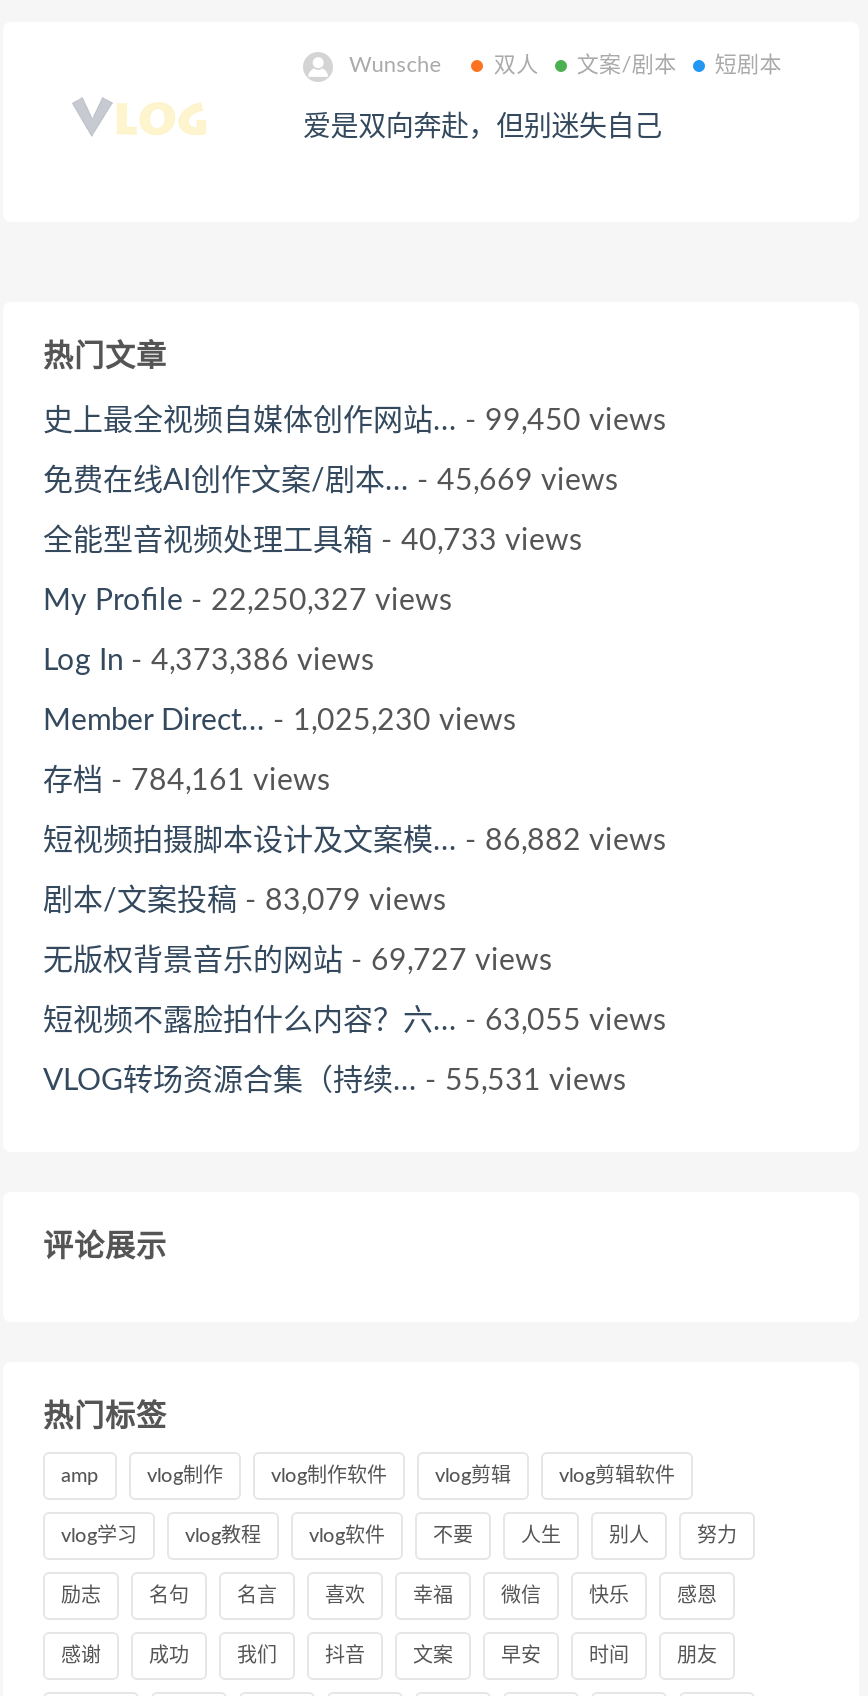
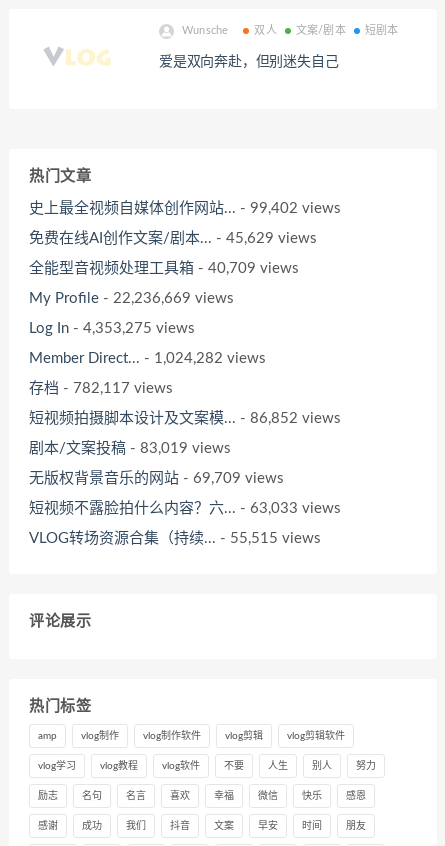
- 史上最全视频自媒体创作网站... - 99,450 views
+ 史上最全视频自媒体创作网站... - 99,402 views

- 免费在线AI创作文案/剧本... - 45,669 views
+ 免费在线AI创作文案/剧本... - 45,629 views

- 全能型音视频处理工具箱- 40,733 views
+ 全能型音视频处理工具箱- 40,709 views

- My Profile - 22,250,327 views
+ My Profile - 22,236,669 views

- Log In - 4,373,386 views
+ Log In - 4,353,275 views

- Member Direct... - 1,025,230 views
+ Member Direct... - 1,024,282 views

- 存档- 784,161 views
+ 存档- 782,117 views

- 短视频拍摄脚本设计及文案模... - 86,882 views
+ 短视频拍摄脚本设计及文案模... - 86,852 views

- 剧本/文案投稿- 83,079 views
+ 剧本/文案投稿- 83,019 views

- 无版权背景音乐的网站- 69,727 views
+ 无版权背景音乐的网站- 69,709 views

- 短视频不露脸拍什么内容？六... - 63,055 views
+ 短视频不露脸拍什么内容？六... - 63,033 views

- VLOG转场资源合集（持续... - 55,531 views
+ VLOG转场资源合集（持续... - 55,515 views
